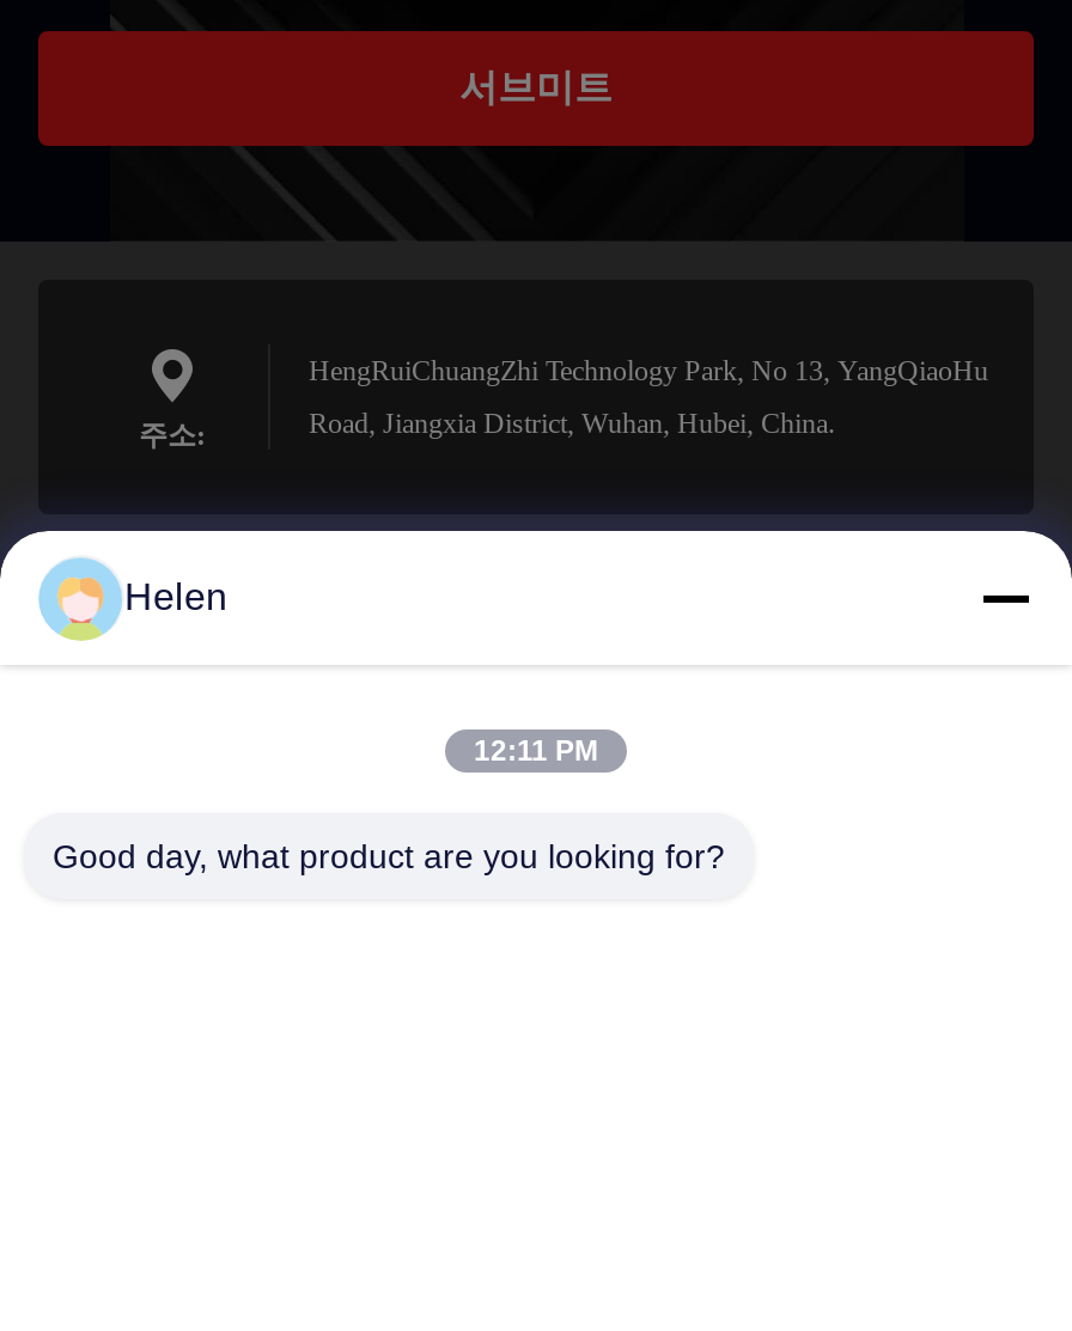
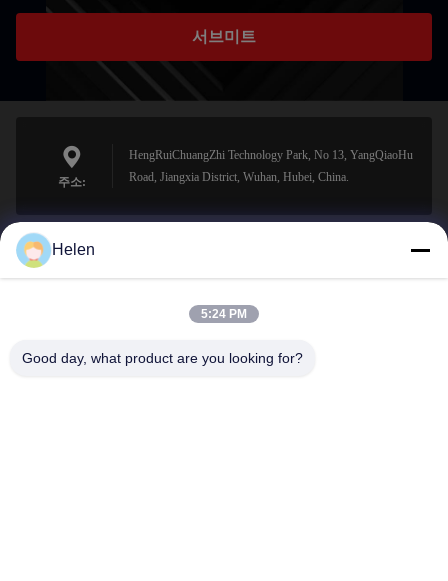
- 12:11 PM
+ 5:24 PM
